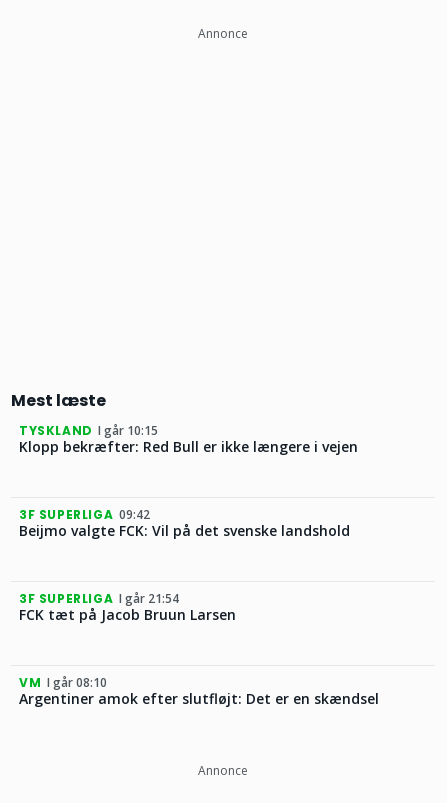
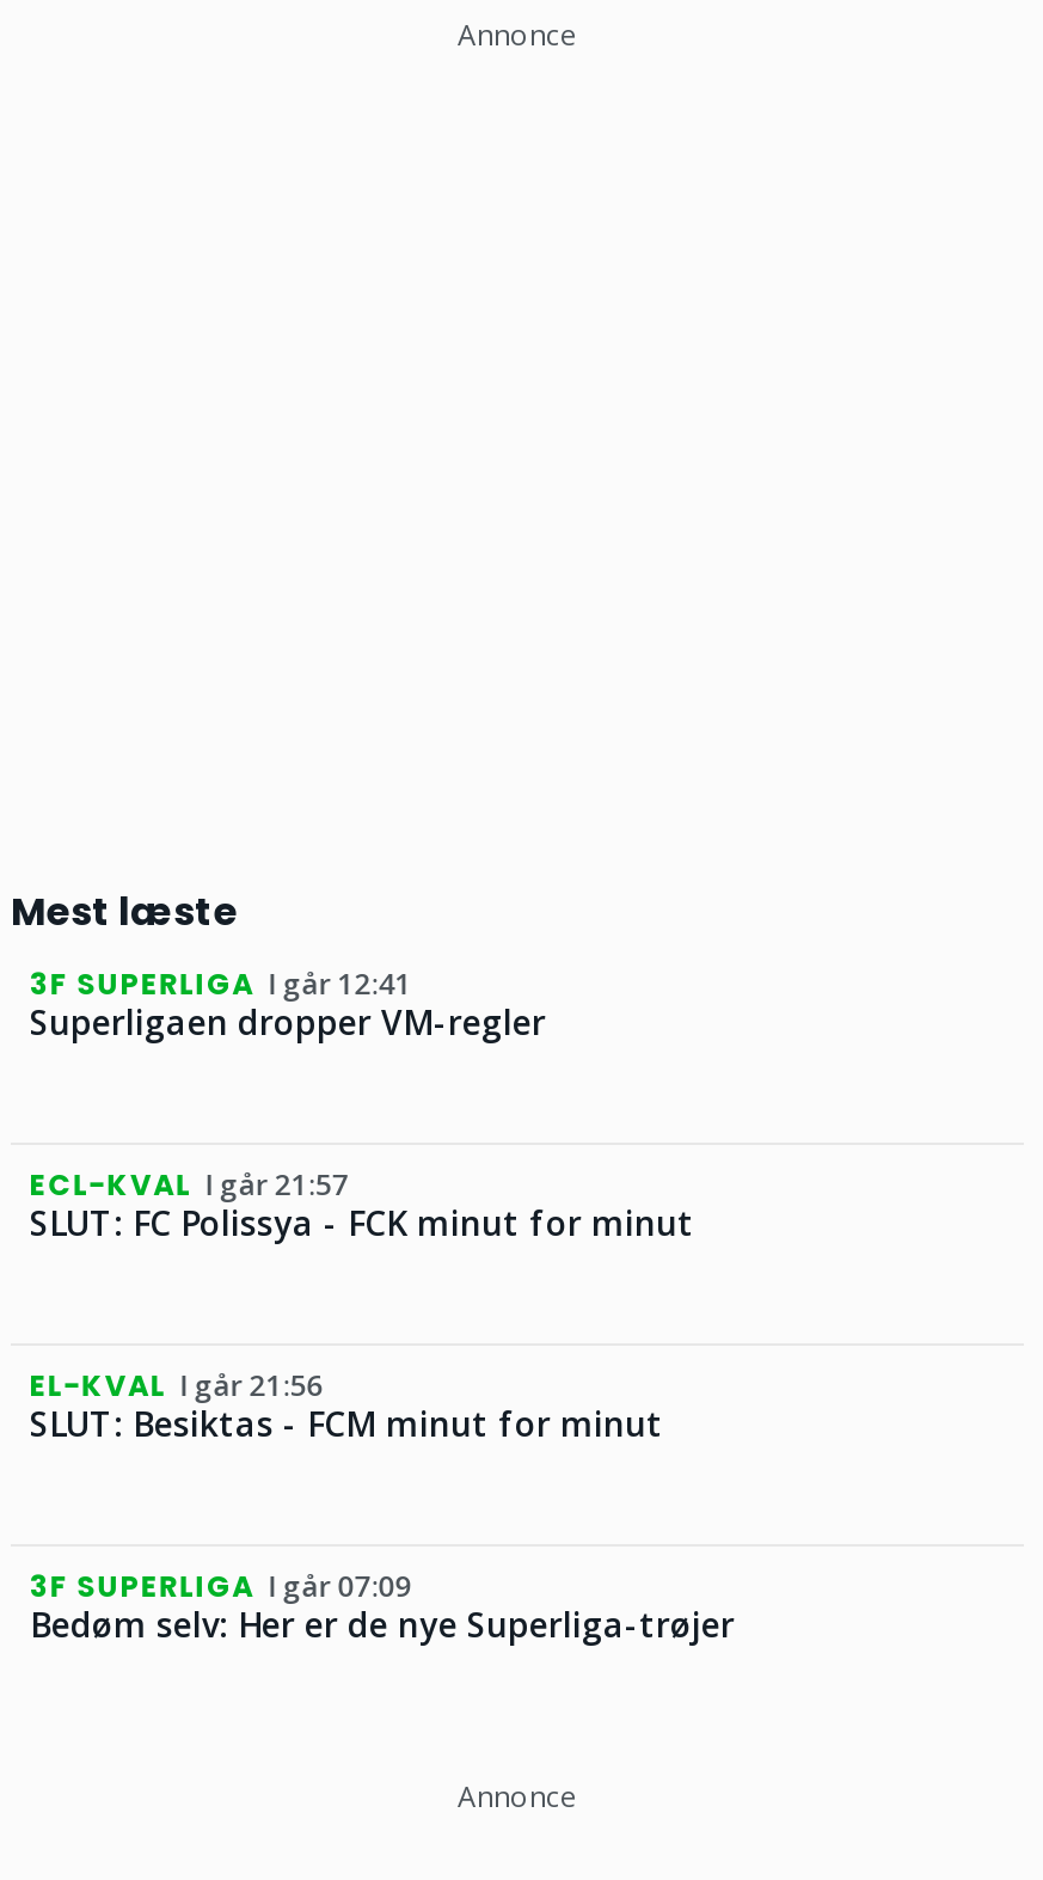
- TYSKLAND I går 10:15
- Klopp bekræfter: Red Bull er ikke længere i vejen
+ 3F SUPERLIGA I går 12:41
+ Superligaen dropper VM-regler

- 3F SUPERLIGA 09:42
- Beijmo valgte FCK: Vil på det svenske landshold
+ ECL-KVAL I går 21:57
+ SLUT: FC Polissya - FCK minut for minut

- 3F SUPERLIGA I går 21:54
- FCK tæt på Jacob Bruun Larsen
+ EL-KVAL I går 21:56
+ SLUT: Besiktas - FCM minut for minut

- VM I går 08:10
- Argentiner amok efter slutfløjt: Det er en skændsel
+ 3F SUPERLIGA I går 07:09
+ Bedøm selv: Her er de nye Superliga-trøjer
